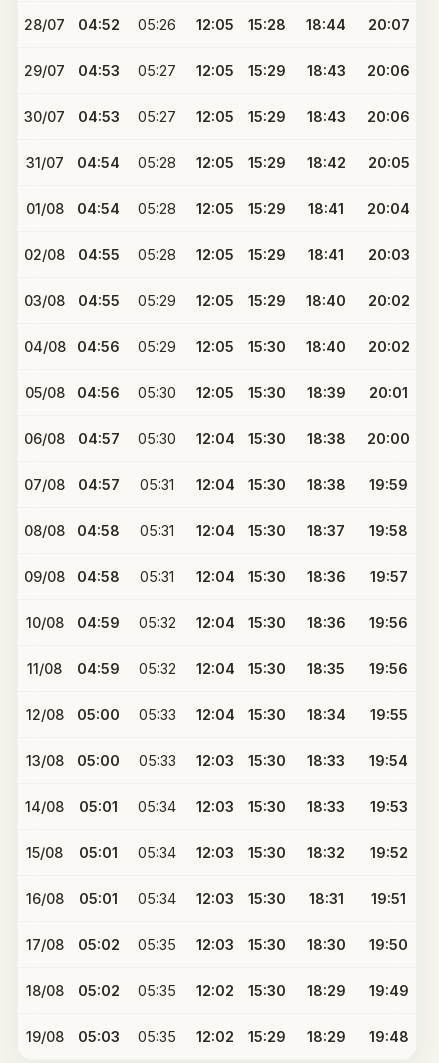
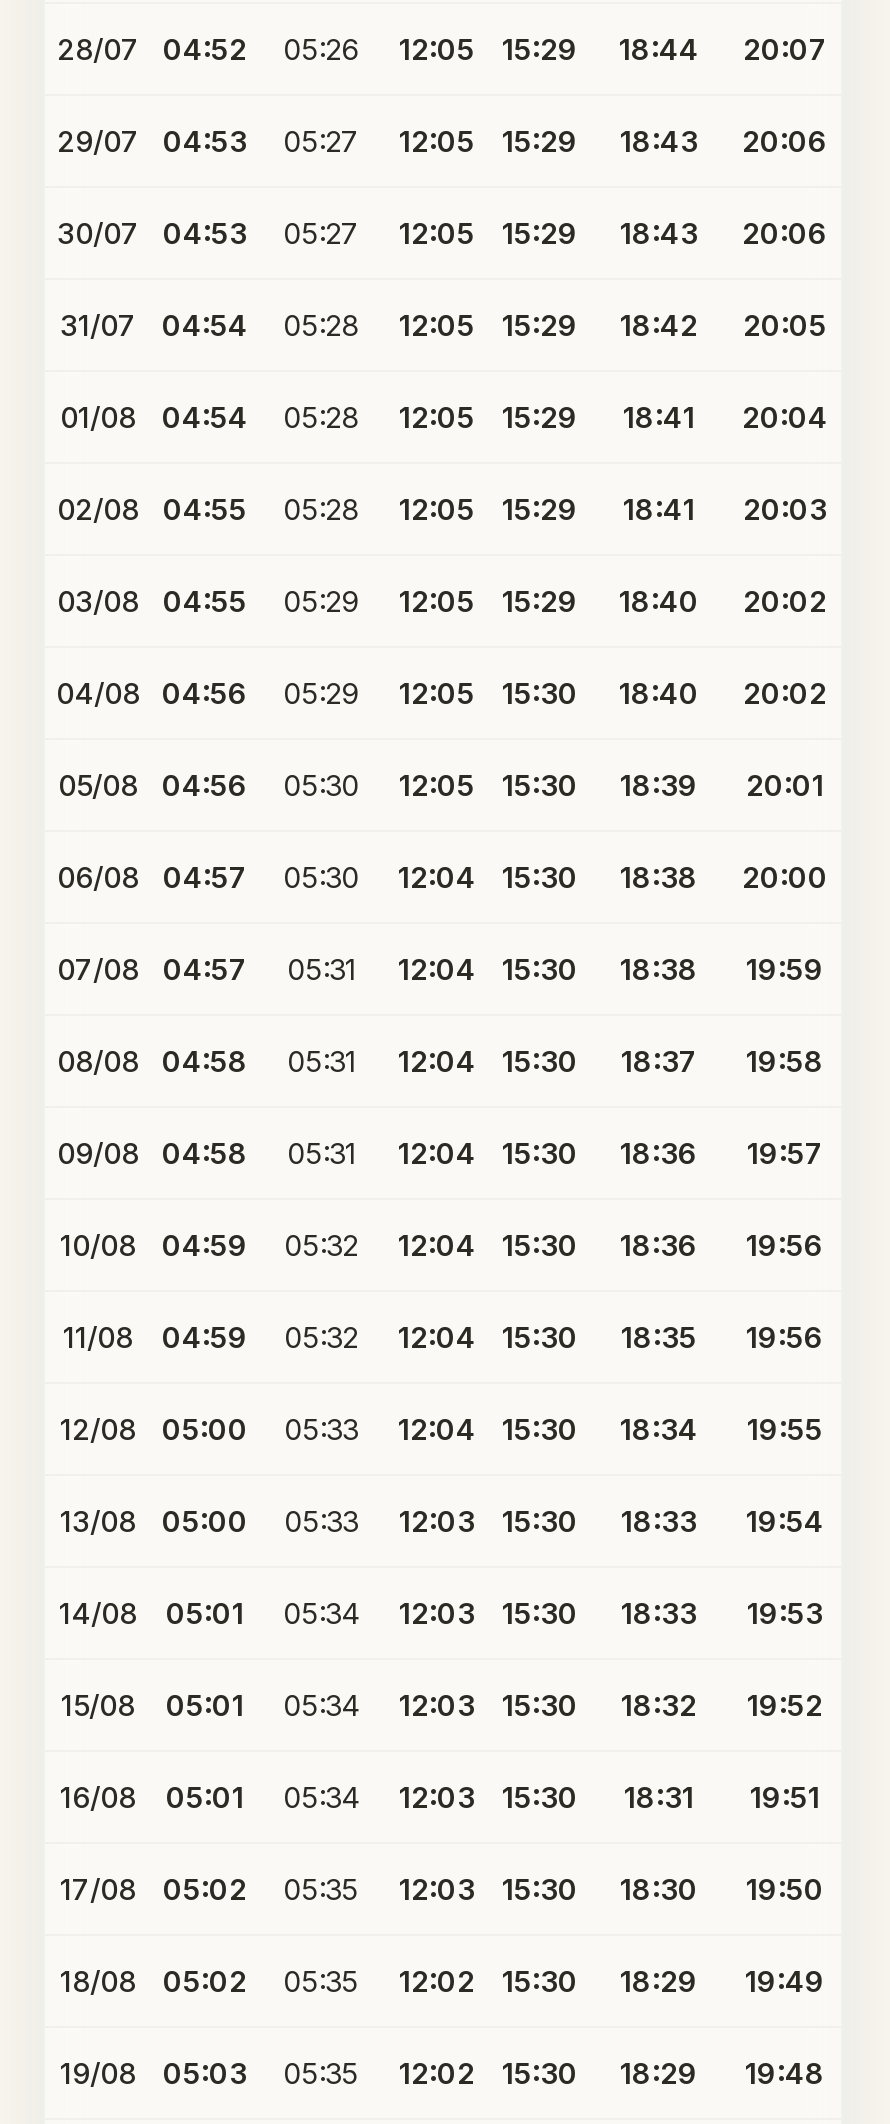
- 28/07 04:52 05:26 12:05 15:28 18:44 20:07
+ 28/07 04:52 05:26 12:05 15:29 18:44 20:07

- 19/08 05:03 05:35 12:02 15:29 18:29 19:48
+ 19/08 05:03 05:35 12:02 15:30 18:29 19:48
